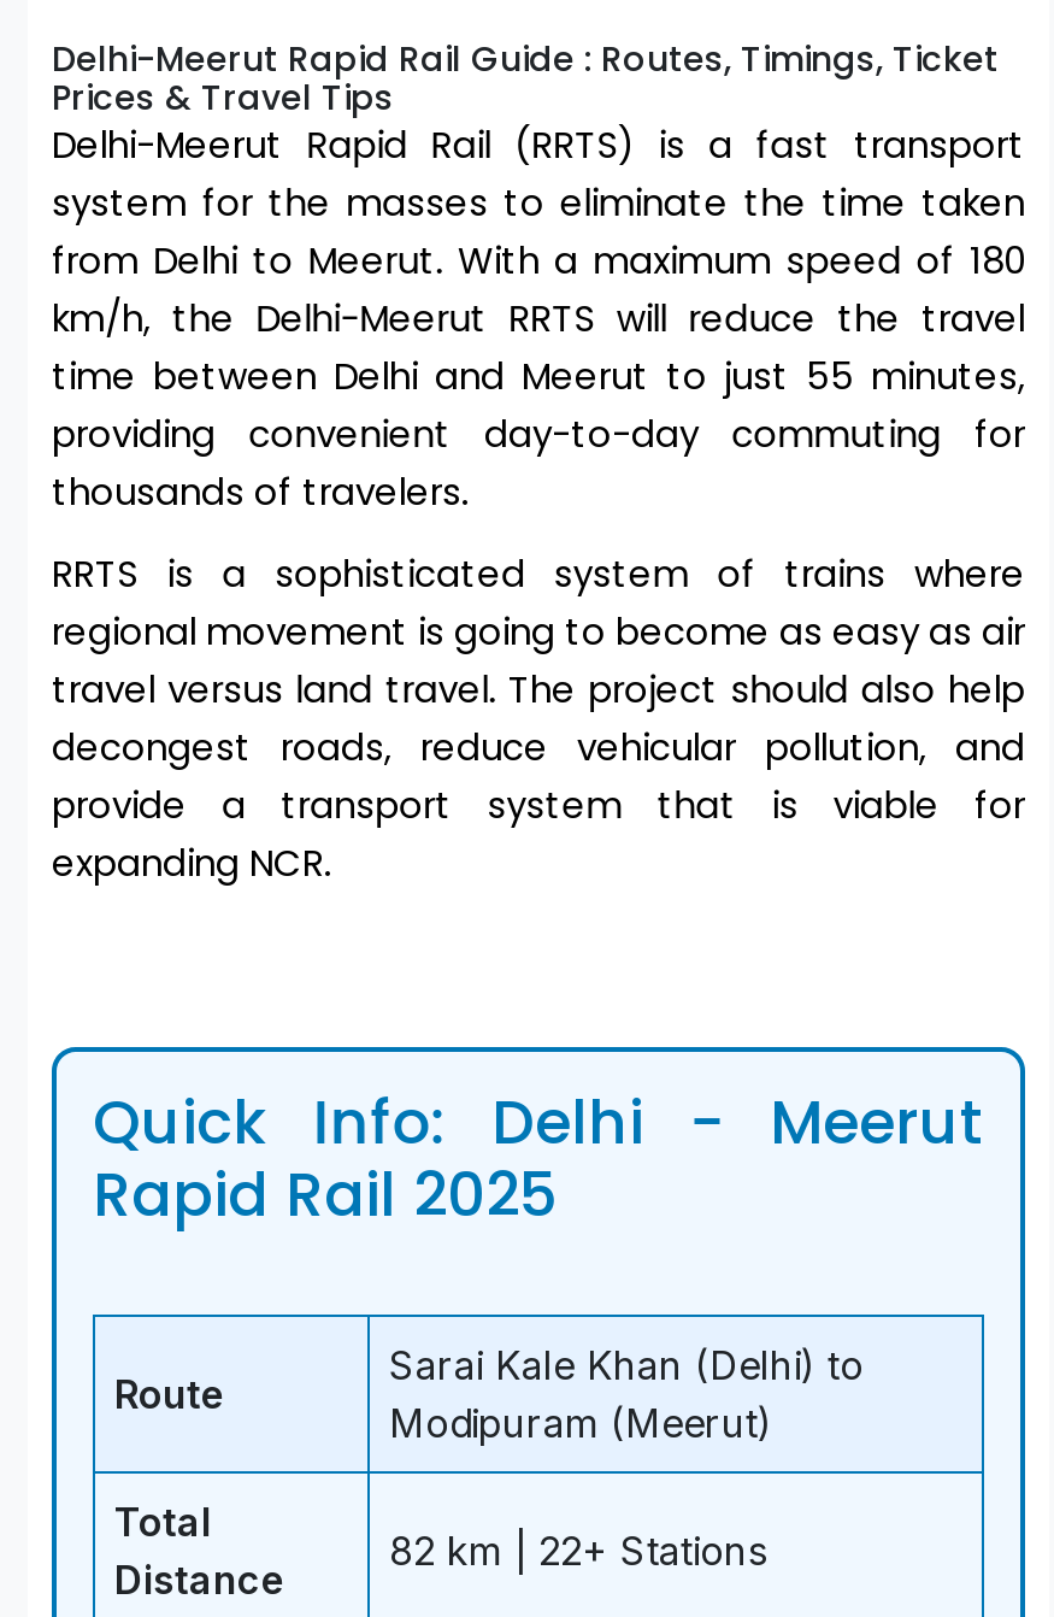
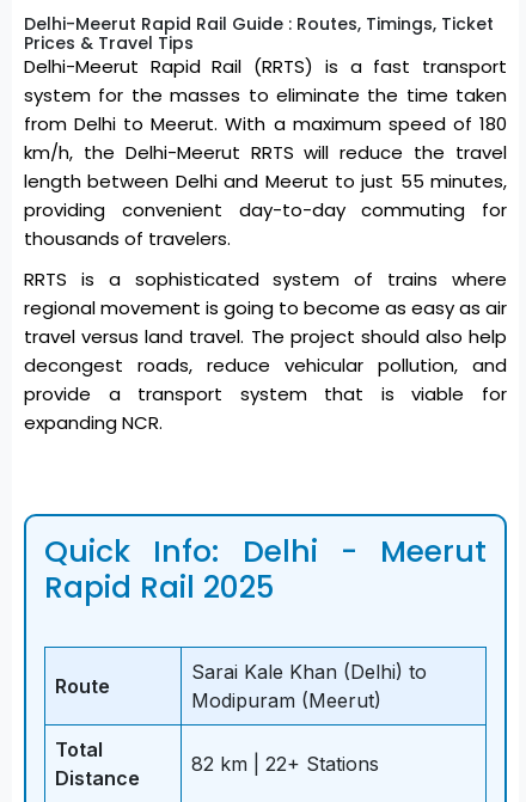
- time between Delhi and Meerut to just 55 minutes,
+ length between Delhi and Meerut to just 55 minutes,
